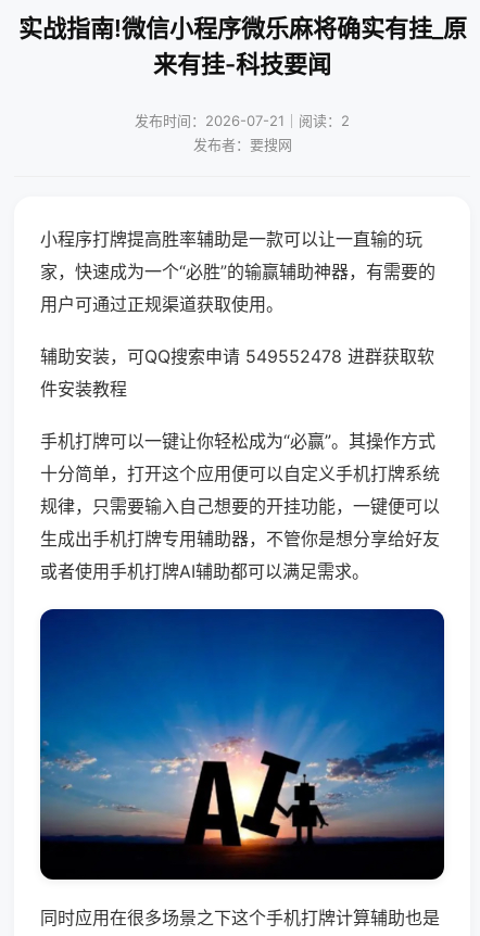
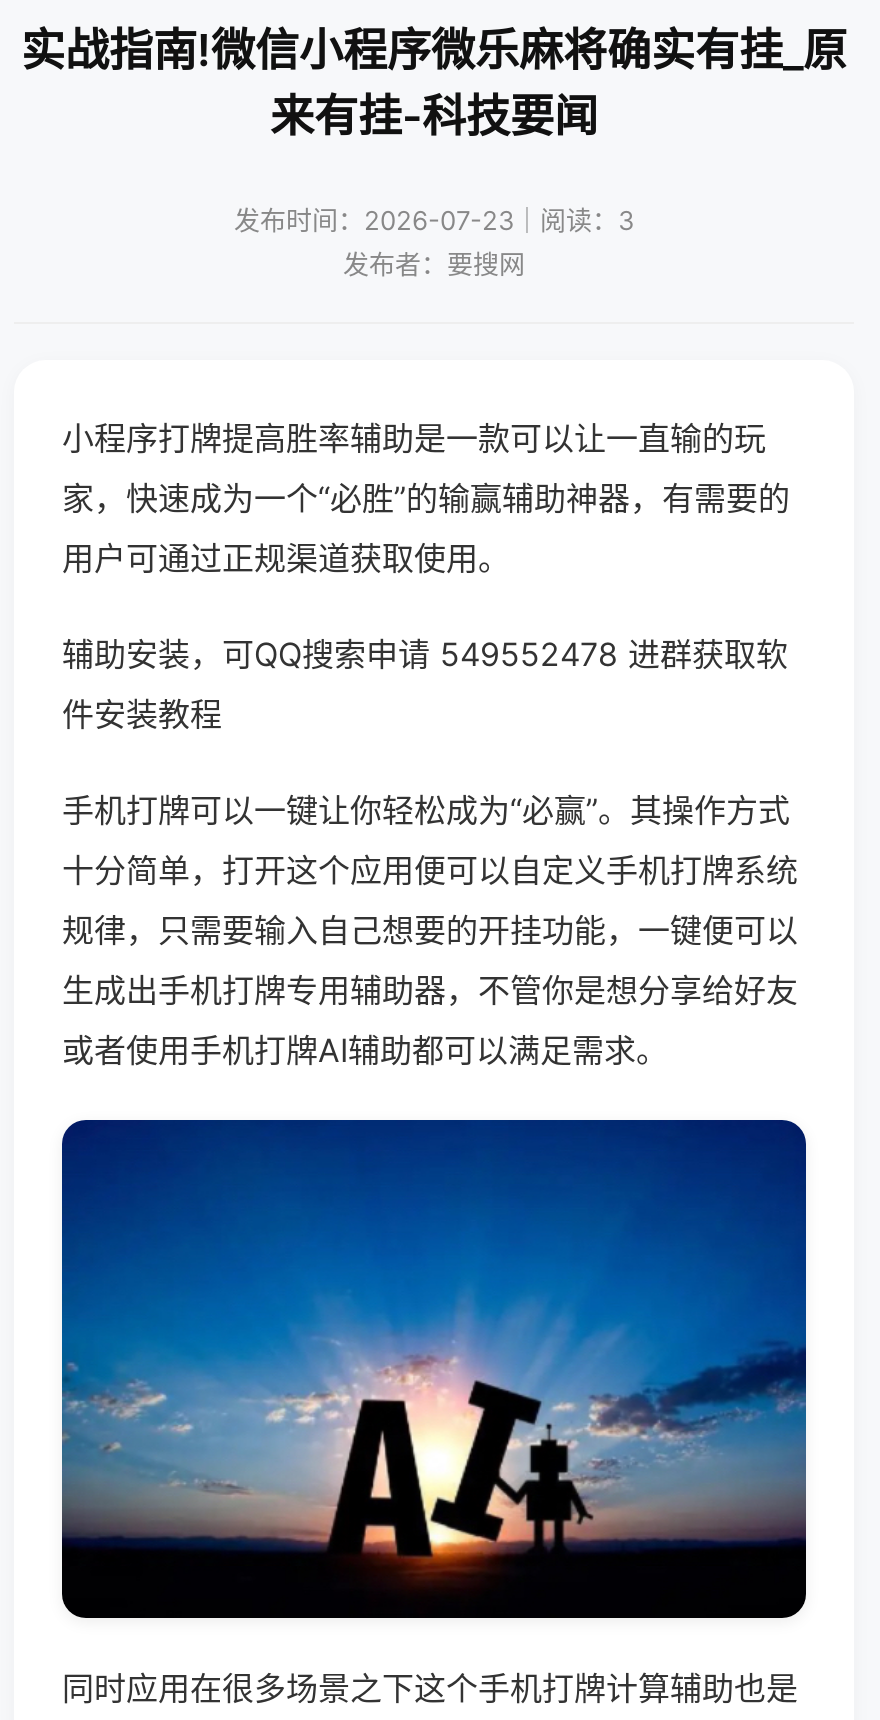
- 发布时间：2026-07-21｜阅读：2
+ 发布时间：2026-07-23｜阅读：3
